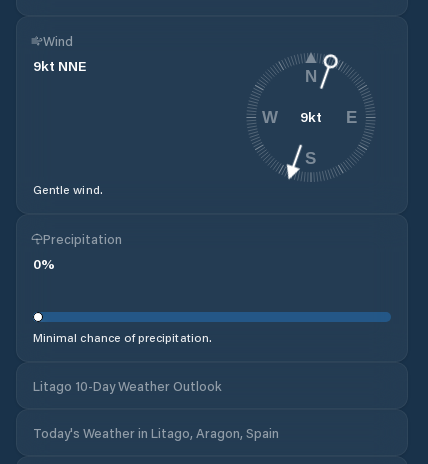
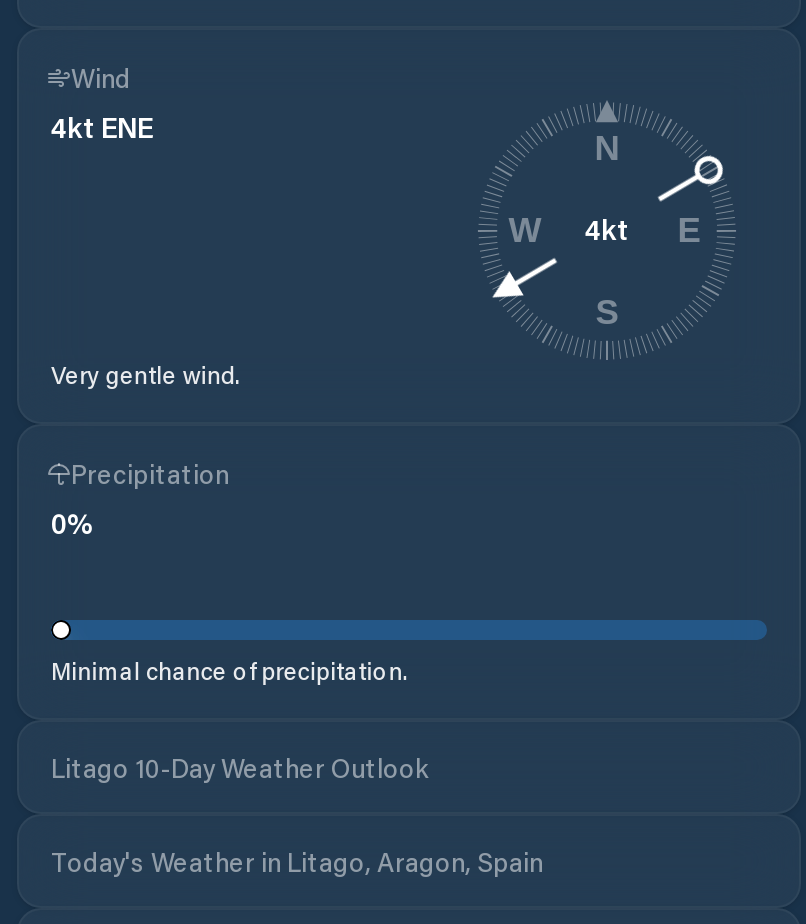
- 9kt NNE
+ 4kt ENE

- [image]
- W 9kt E
+ [image]
+ W 4kt E

- [image]
+ [image]

- Gentle wind.
+ Very gentle wind.
